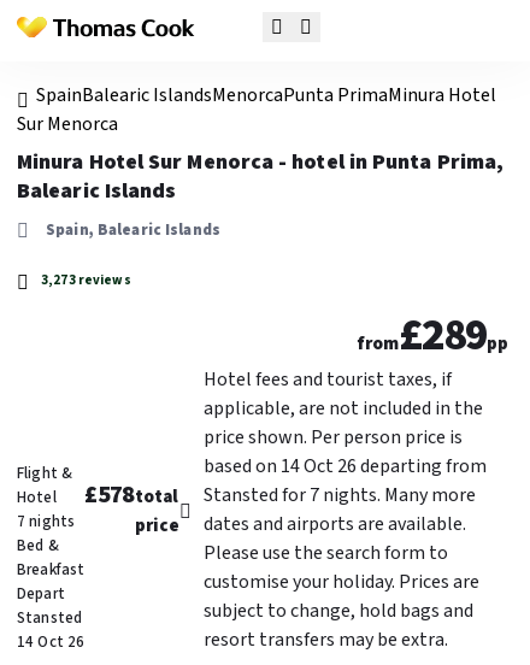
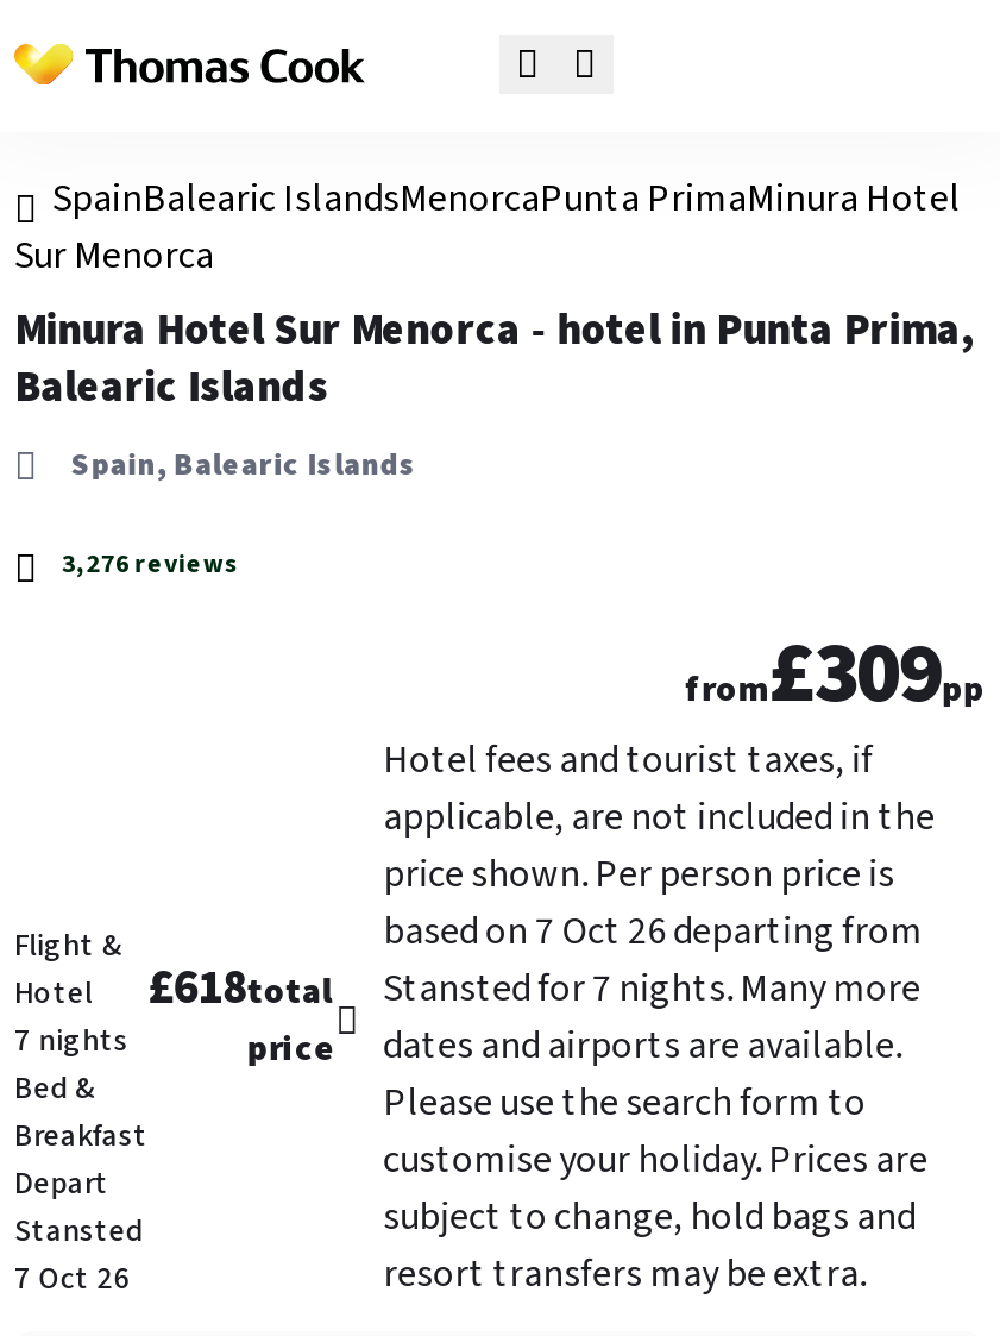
- 3,273 reviews
+ 3,276 reviews

- from£289pp
+ from£309pp

- based on 14 Oct 26 departing from
+ based on 7 Oct 26 departing from

- Hotel £578total Stansted for 7 nights. Many more
+ Hotel £618total Stansted for 7 nights. Many more

- 14 Oct 26
+ 7 Oct 26
